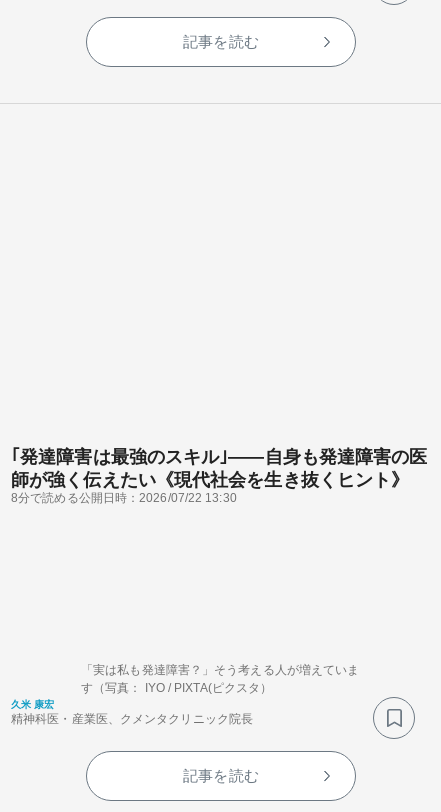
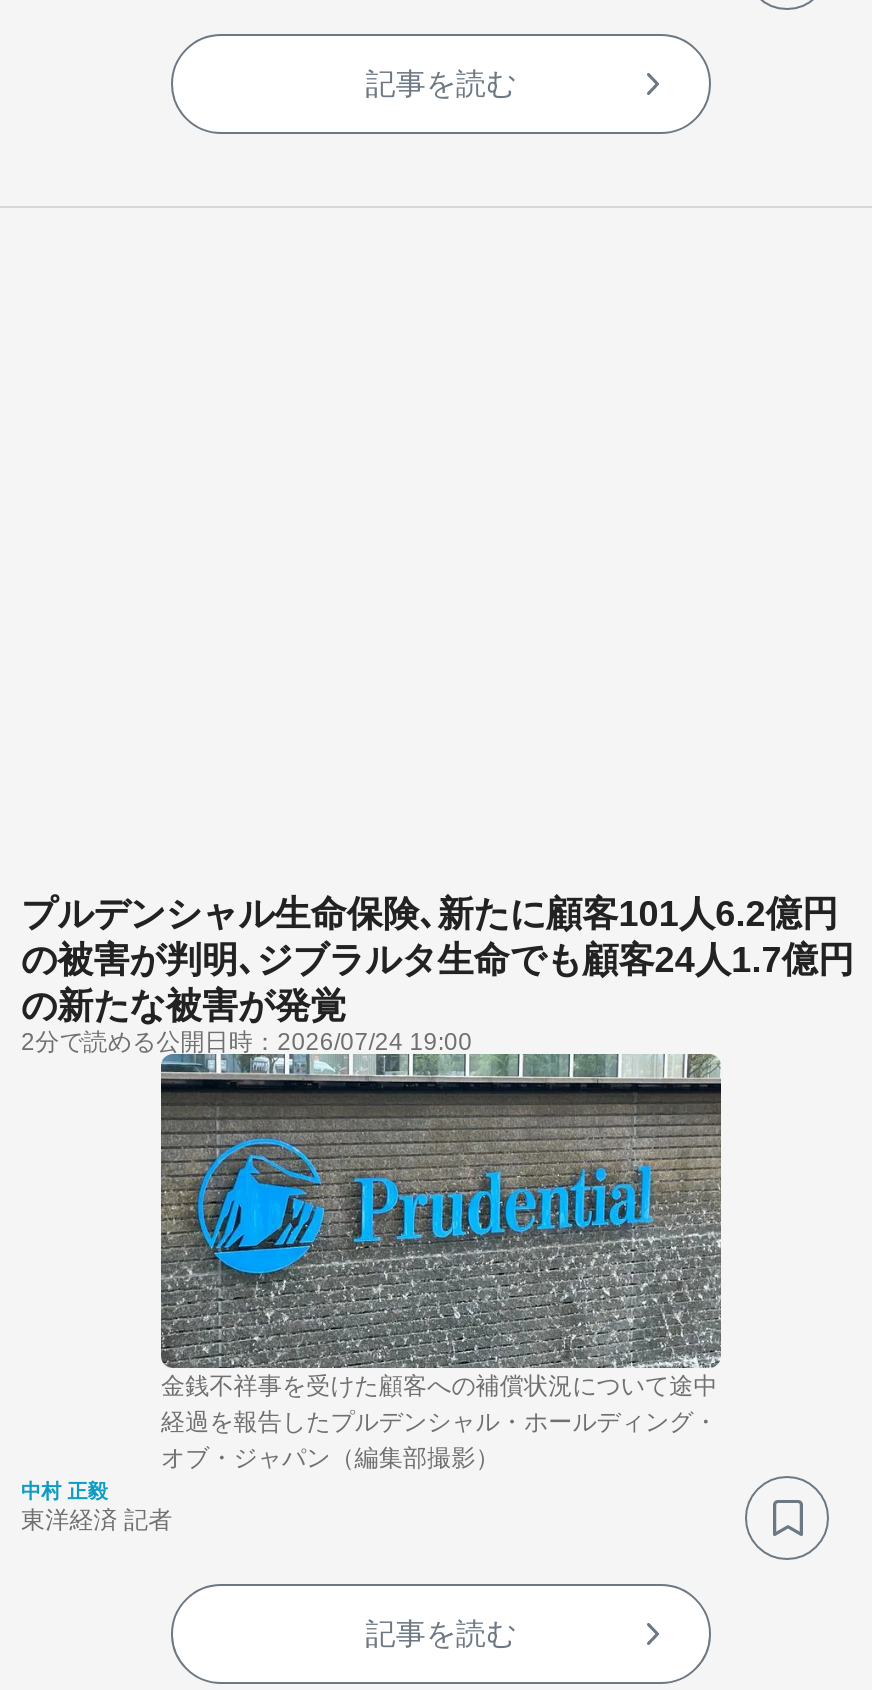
+ [image]

- ｢発達障害は最強のスキル｣——自身も発達障害の医
- 師が強く伝えたい《現代社会を生き抜くヒント》
- 8分で読める公開日時：2026/07/22 13:30
+ プルデンシャル生命保険､新たに顧客101人6.2億円
+ の被害が判明､ジブラルタ生命でも顧客24人1.7億円
+ の新たな被害が発覚
+ 2分で読める公開日時：2026/07/24 19:00

- 「実は私も発達障害？」そう考える人が増えていま
- す（写真： IYO / PIXTA(ピクスタ）
- 久米 康宏
- 精神科医・産業医、クメンタクリニック院長
+ 金銭不祥事を受けた顧客への補償状況について途中
+ 経過を報告したプルデンシャル・ホールディング・
+ オブ・ジャパン（編集部撮影）
+ 中村 正毅
+ 東洋経済 記者
